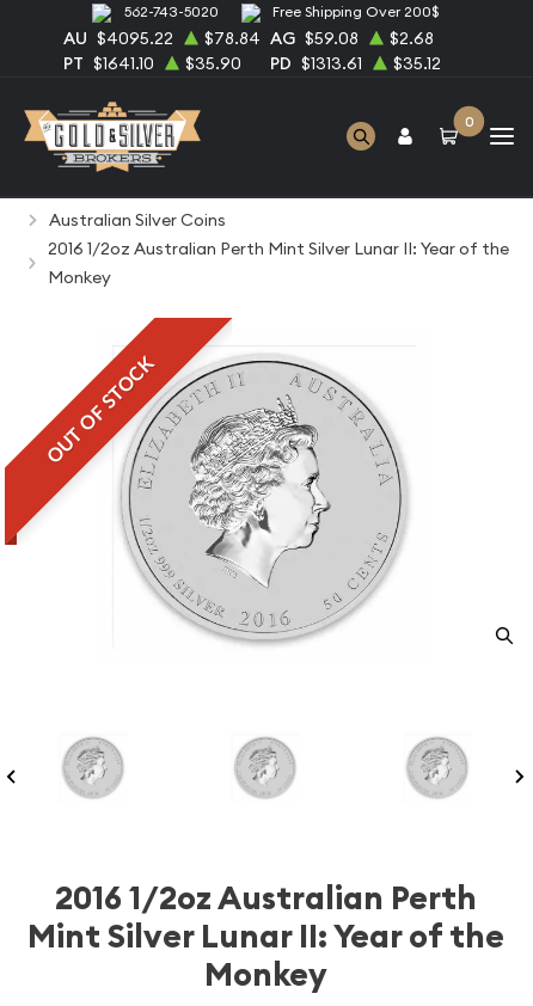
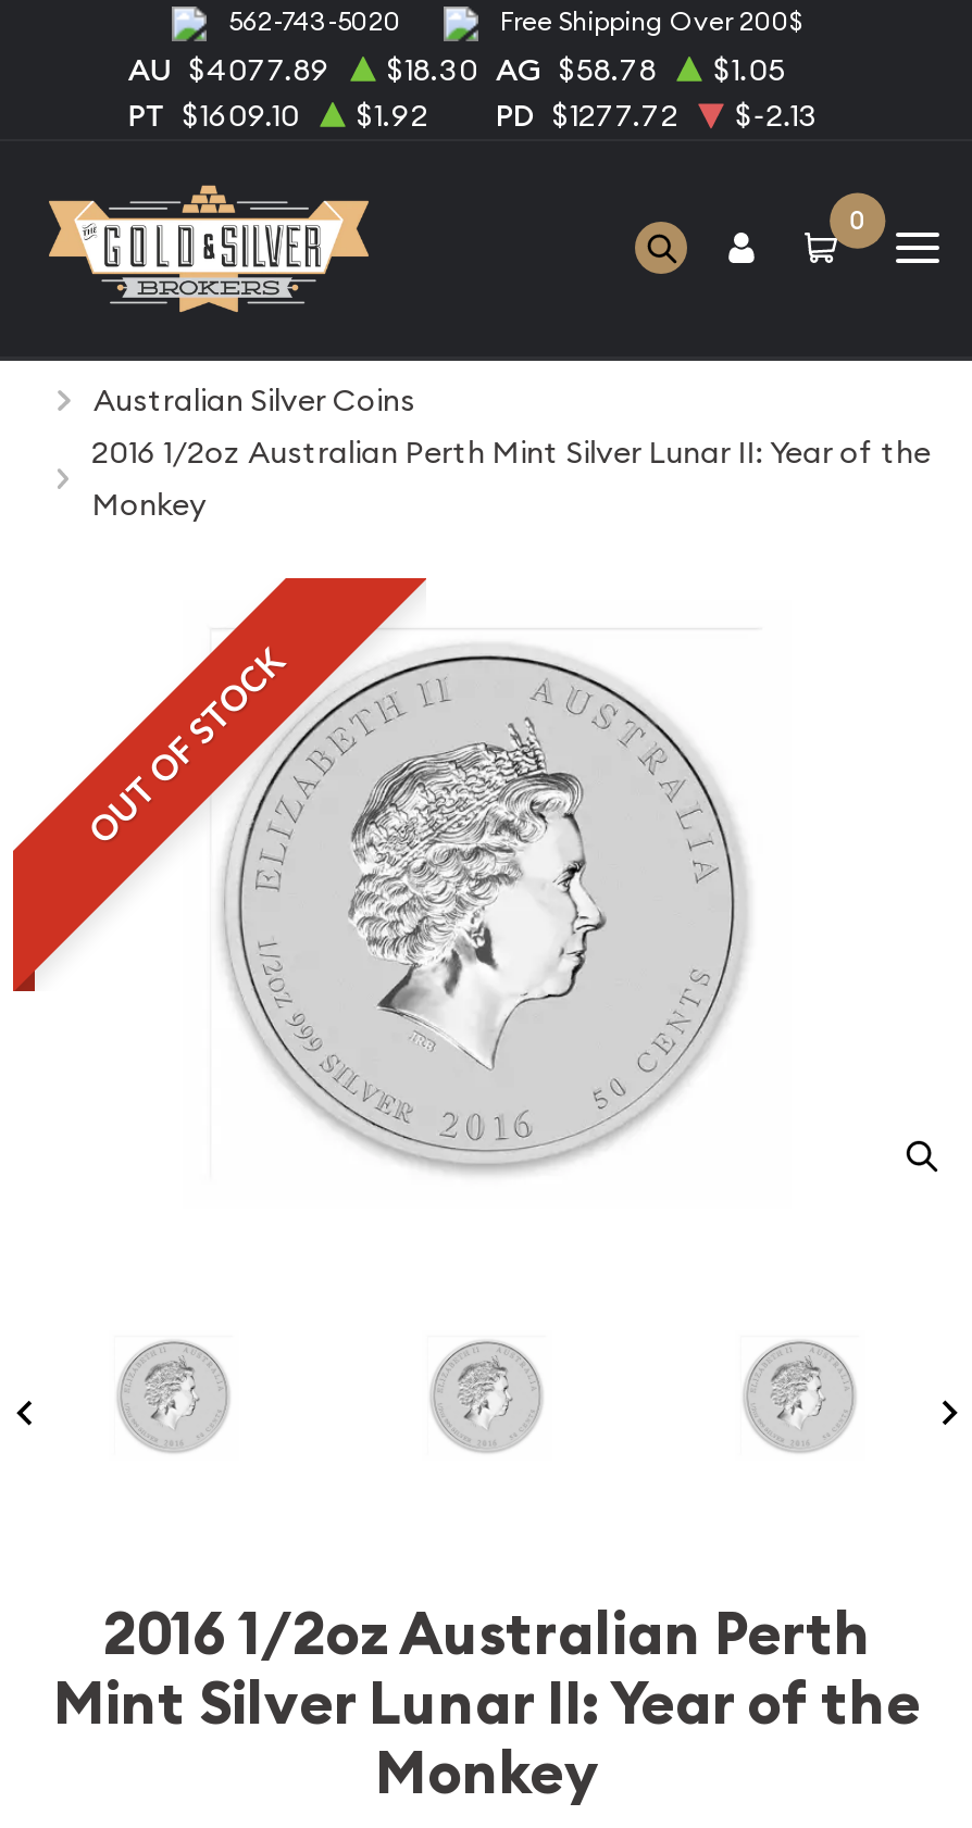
- AU $4095.22
+ AU $4077.89

- $78.84 AG $59.08
+ $18.30 AG $58.78

- $2.68
+ $1.05

- PT $1641.10
+ PT $1609.10

- $35.90
+ $1.92

- PD $1313.61
+ PD $1277.72

- $35.12
+ $-2.13
